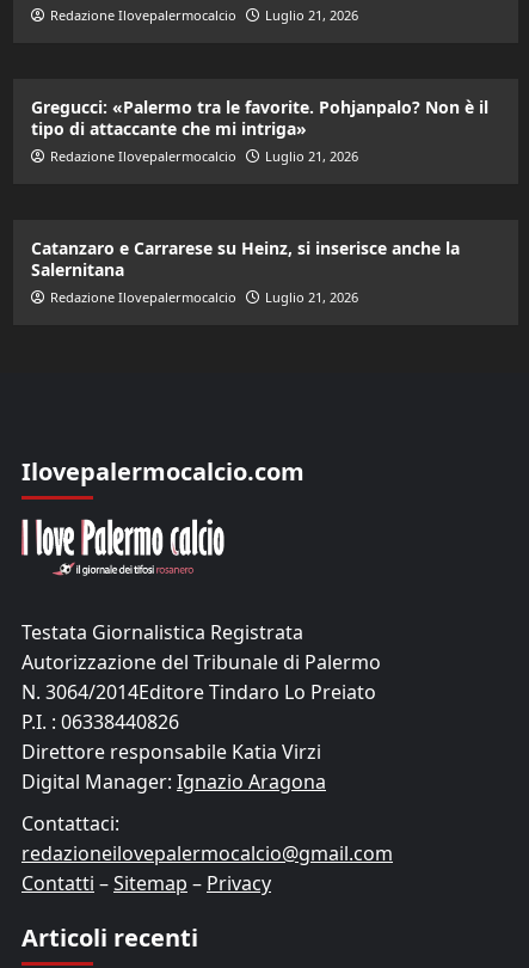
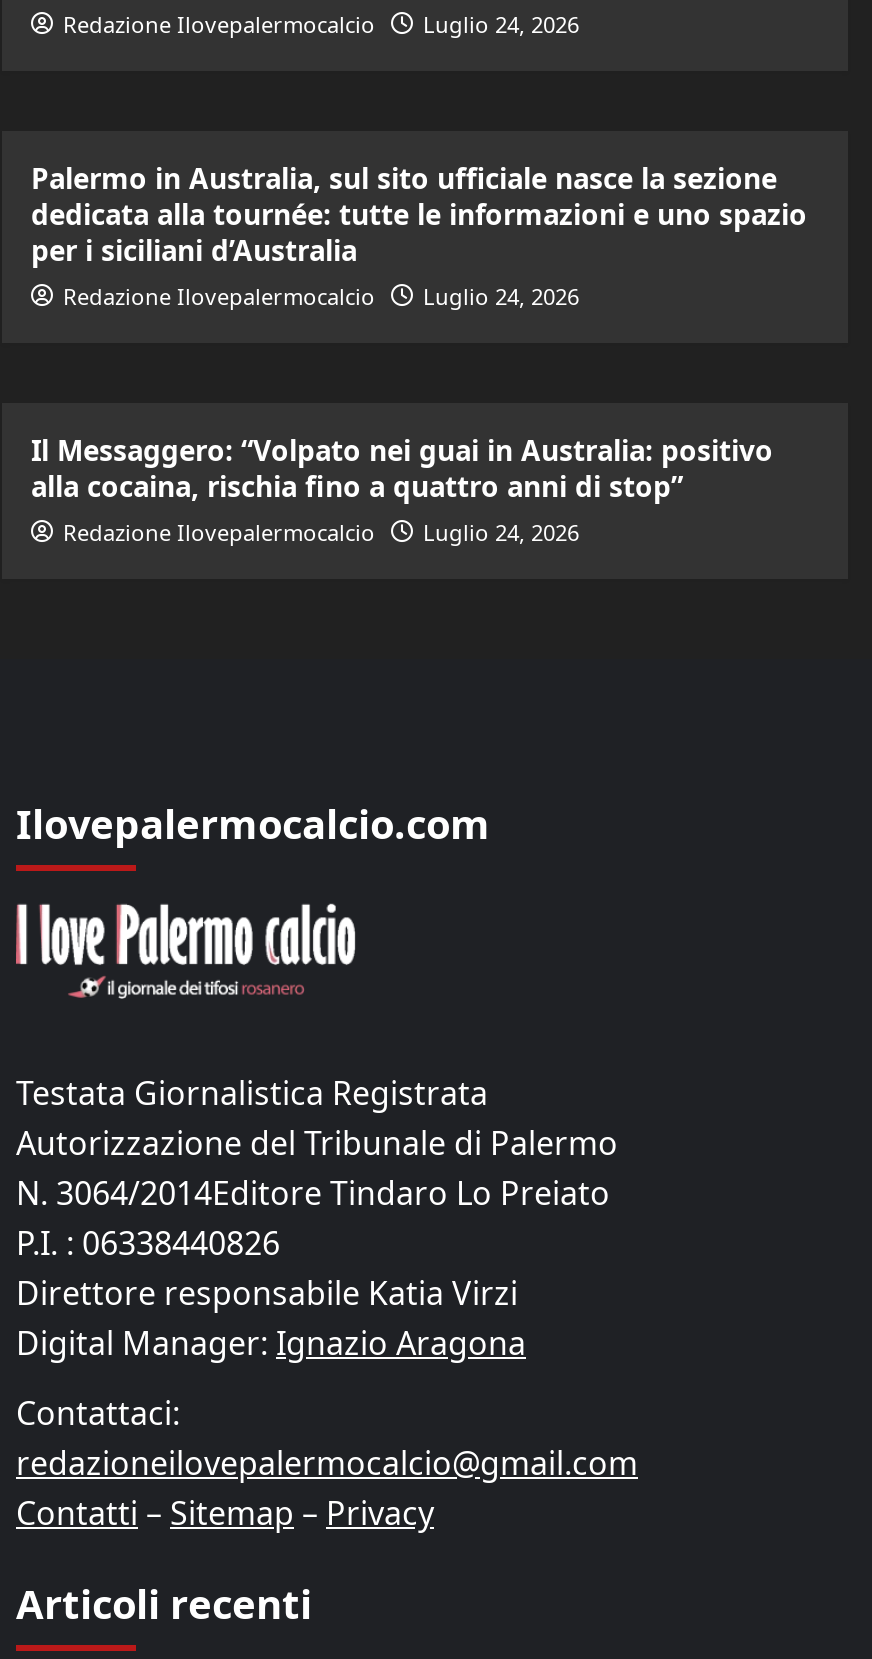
- Redazione Ilovepalermocalcio Luglio 21, 2026
+ Redazione Ilovepalermocalcio Luglio 24, 2026

- Gregucci: «Palermo tra le favorite. Pohjanpalo? Non è il
- tipo di attaccante che mi intriga»
+ Palermo in Australia, sul sito ufficiale nasce la sezione
+ dedicata alla tournée: tutte le informazioni e uno spazio
+ per i siciliani d’Australia

- Redazione Ilovepalermocalcio Luglio 21, 2026
+ Redazione Ilovepalermocalcio Luglio 24, 2026

- Catanzaro e Carrarese su Heinz, si inserisce anche la
- Salernitana
+ Il Messaggero: “Volpato nei guai in Australia: positivo
+ alla cocaina, rischia fino a quattro anni di stop”

- Redazione Ilovepalermocalcio Luglio 21, 2026
+ Redazione Ilovepalermocalcio Luglio 24, 2026
